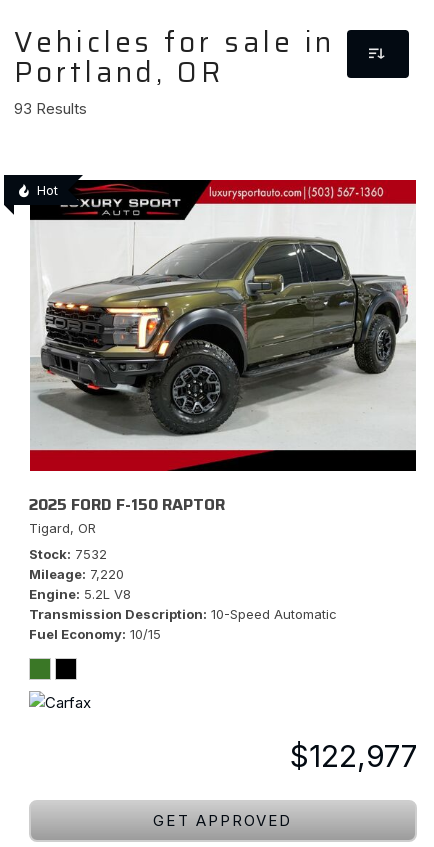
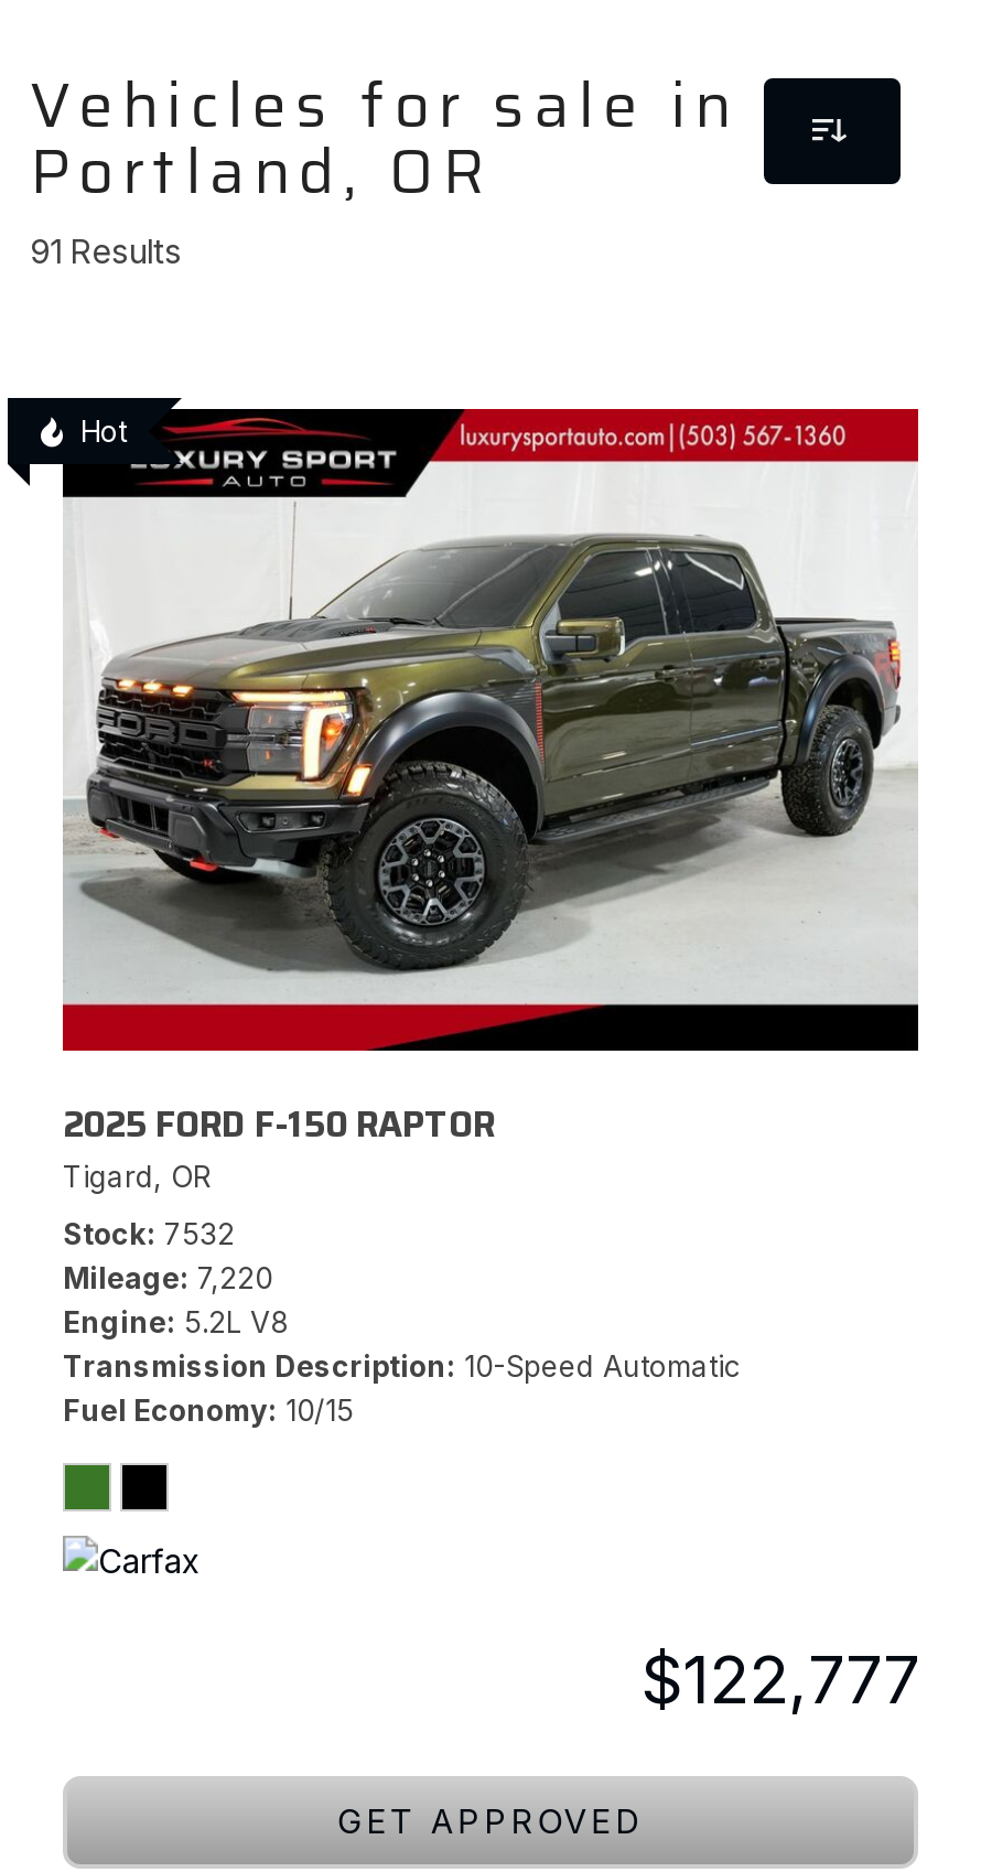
- 93 Results
+ 91 Results

- $122,977
+ $122,777
